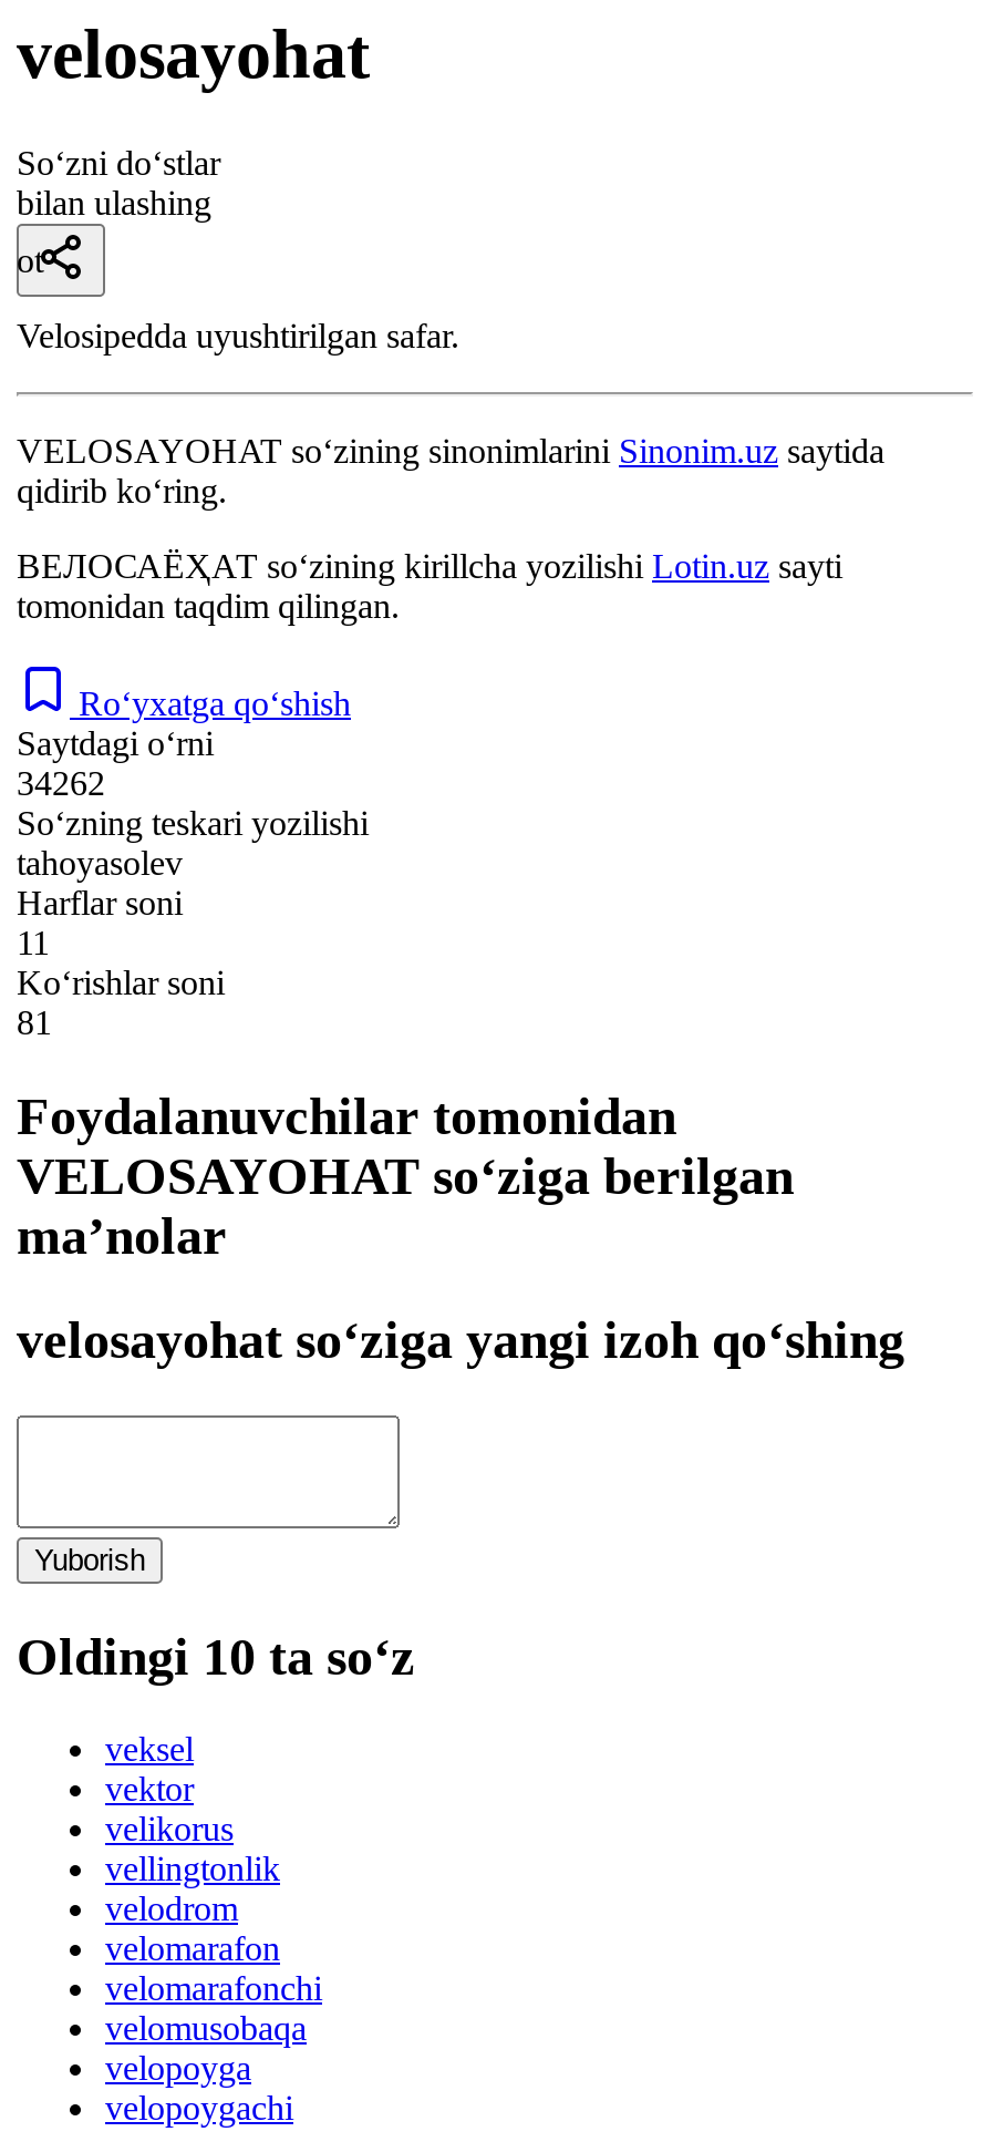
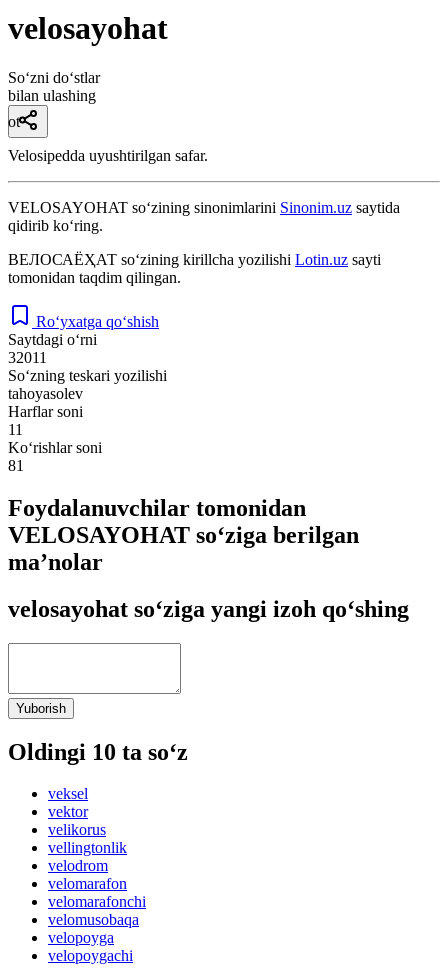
- 34262
+ 32011
